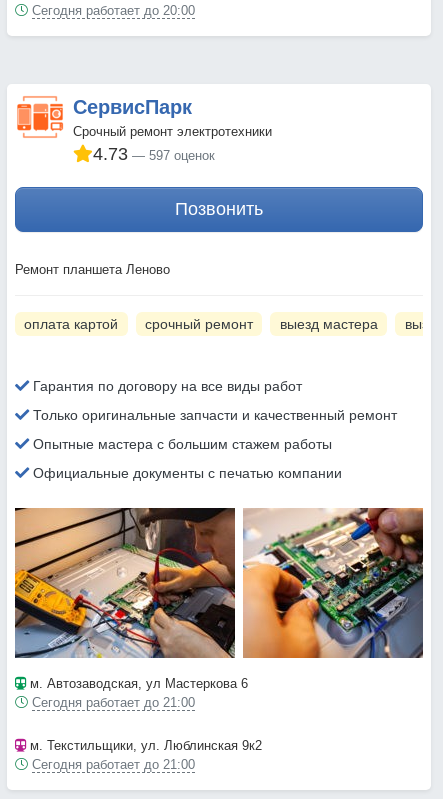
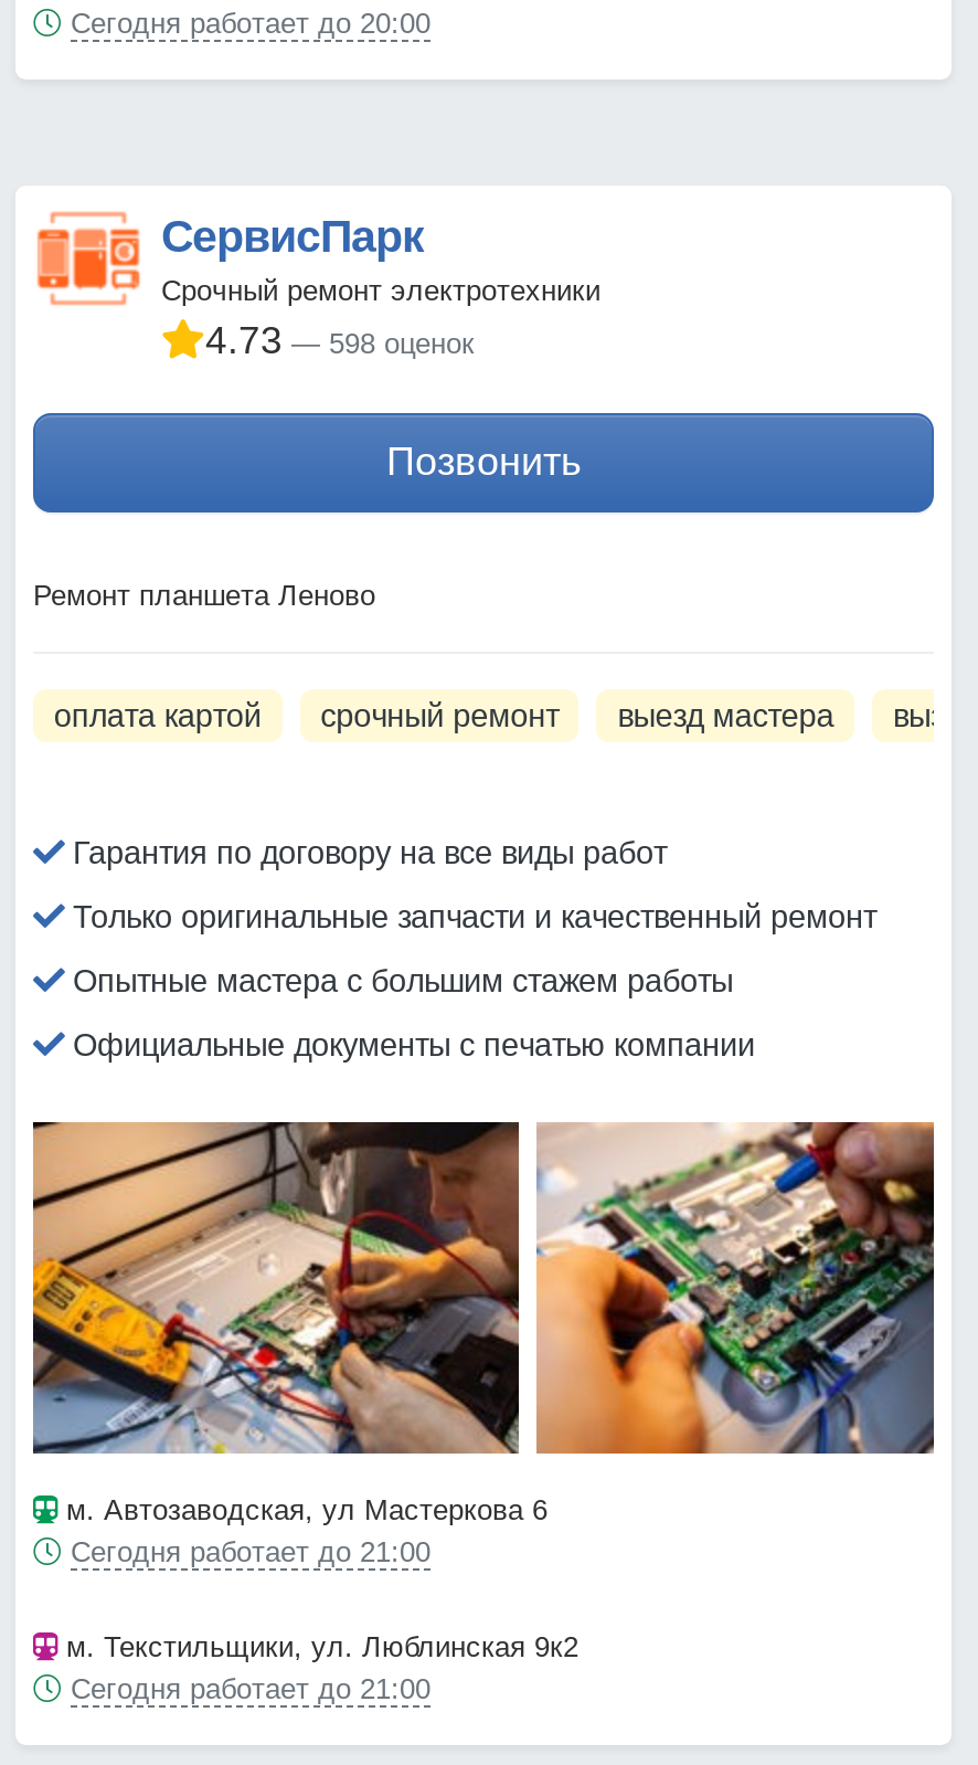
- 4.73 597 оценок
+ 4.73 598 оценок
